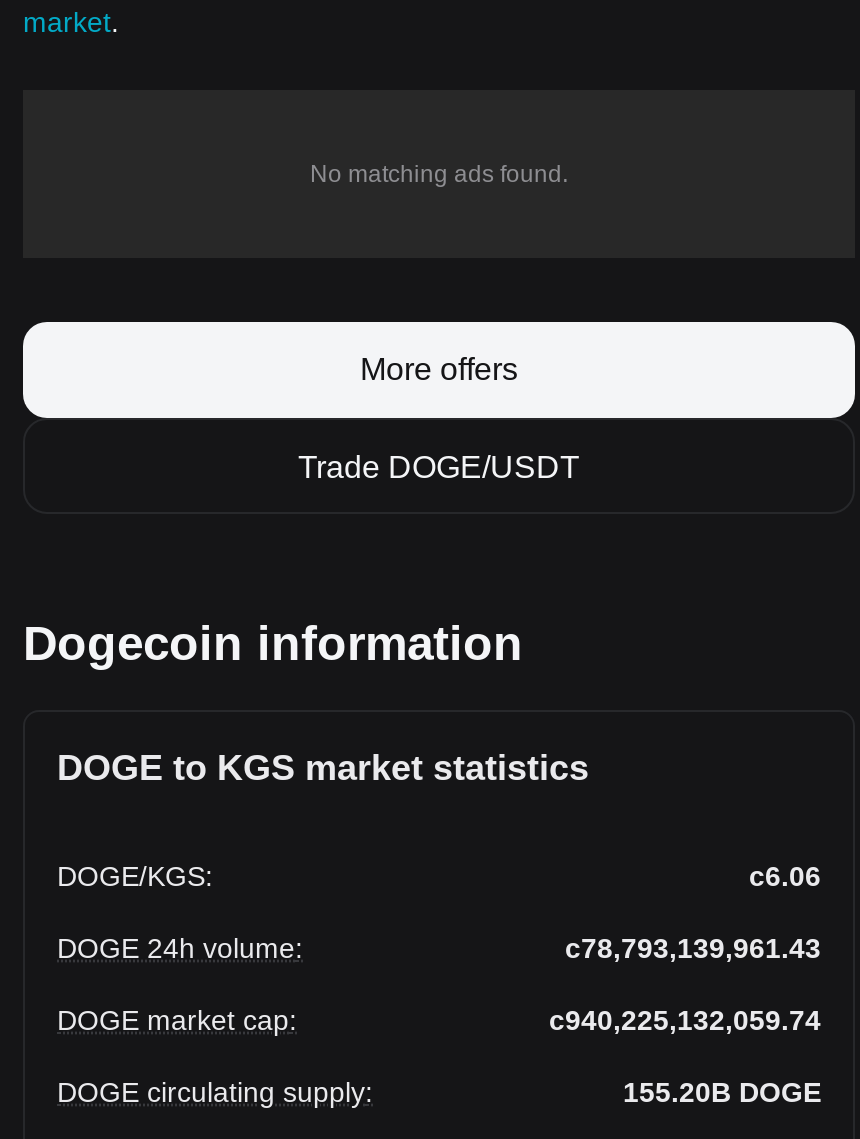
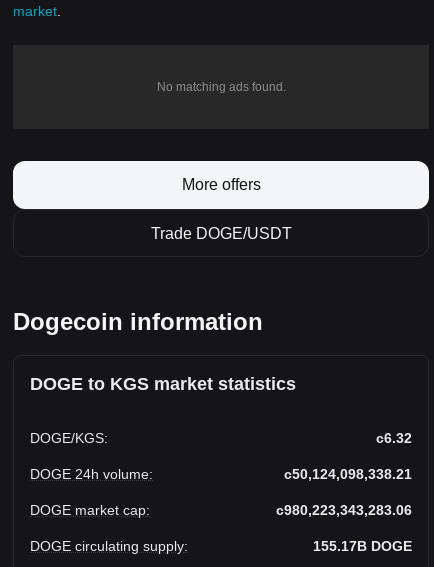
- с6.06
+ с6.32

- с78,793,139,961.43
+ с50,124,098,338.21

- с940,225,132,059.74
+ с980,223,343,283.06

- 155.20B DOGE
+ 155.17B DOGE
